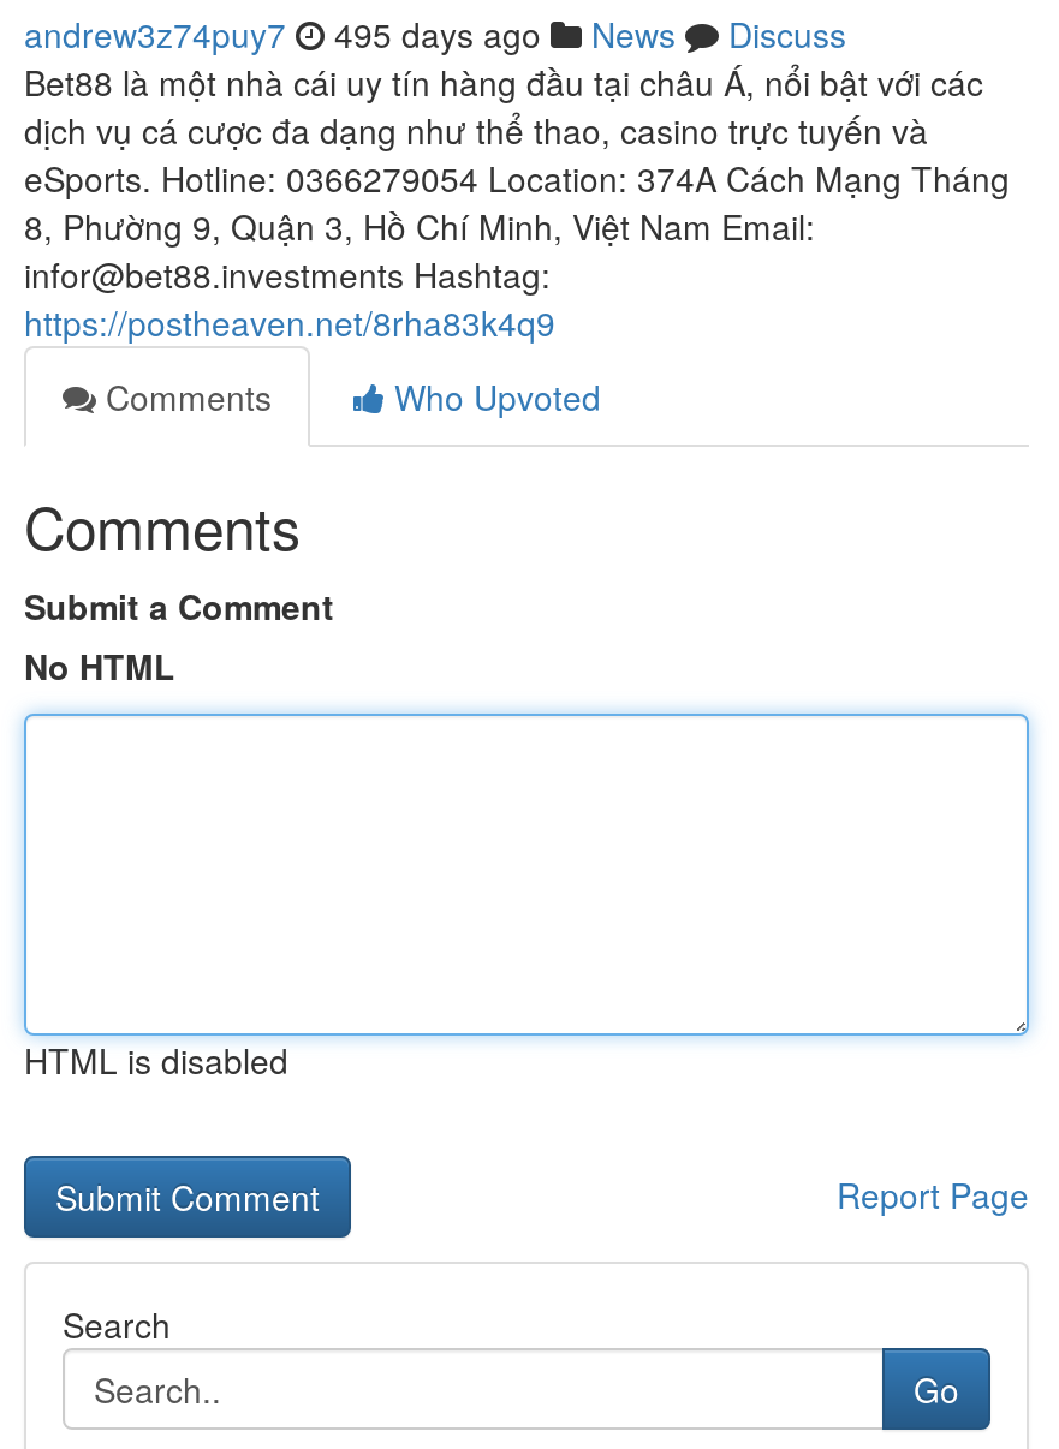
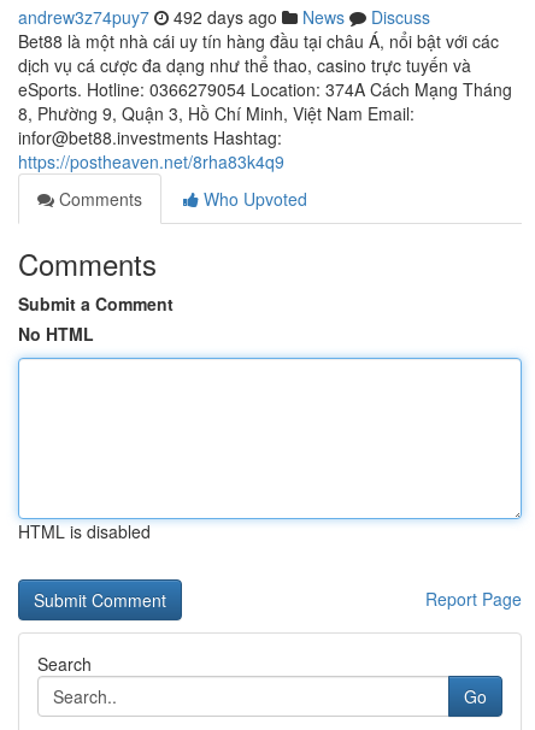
- andrew3z74puy7 495 days ago News Discuss
+ andrew3z74puy7 492 days ago News Discuss
